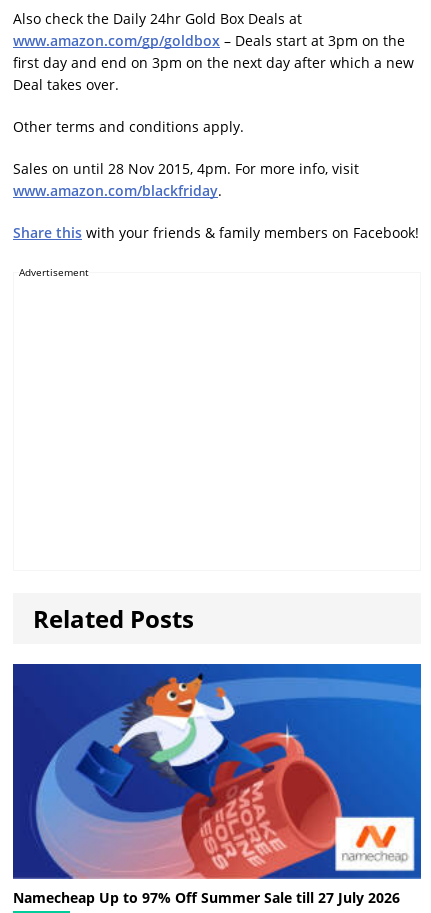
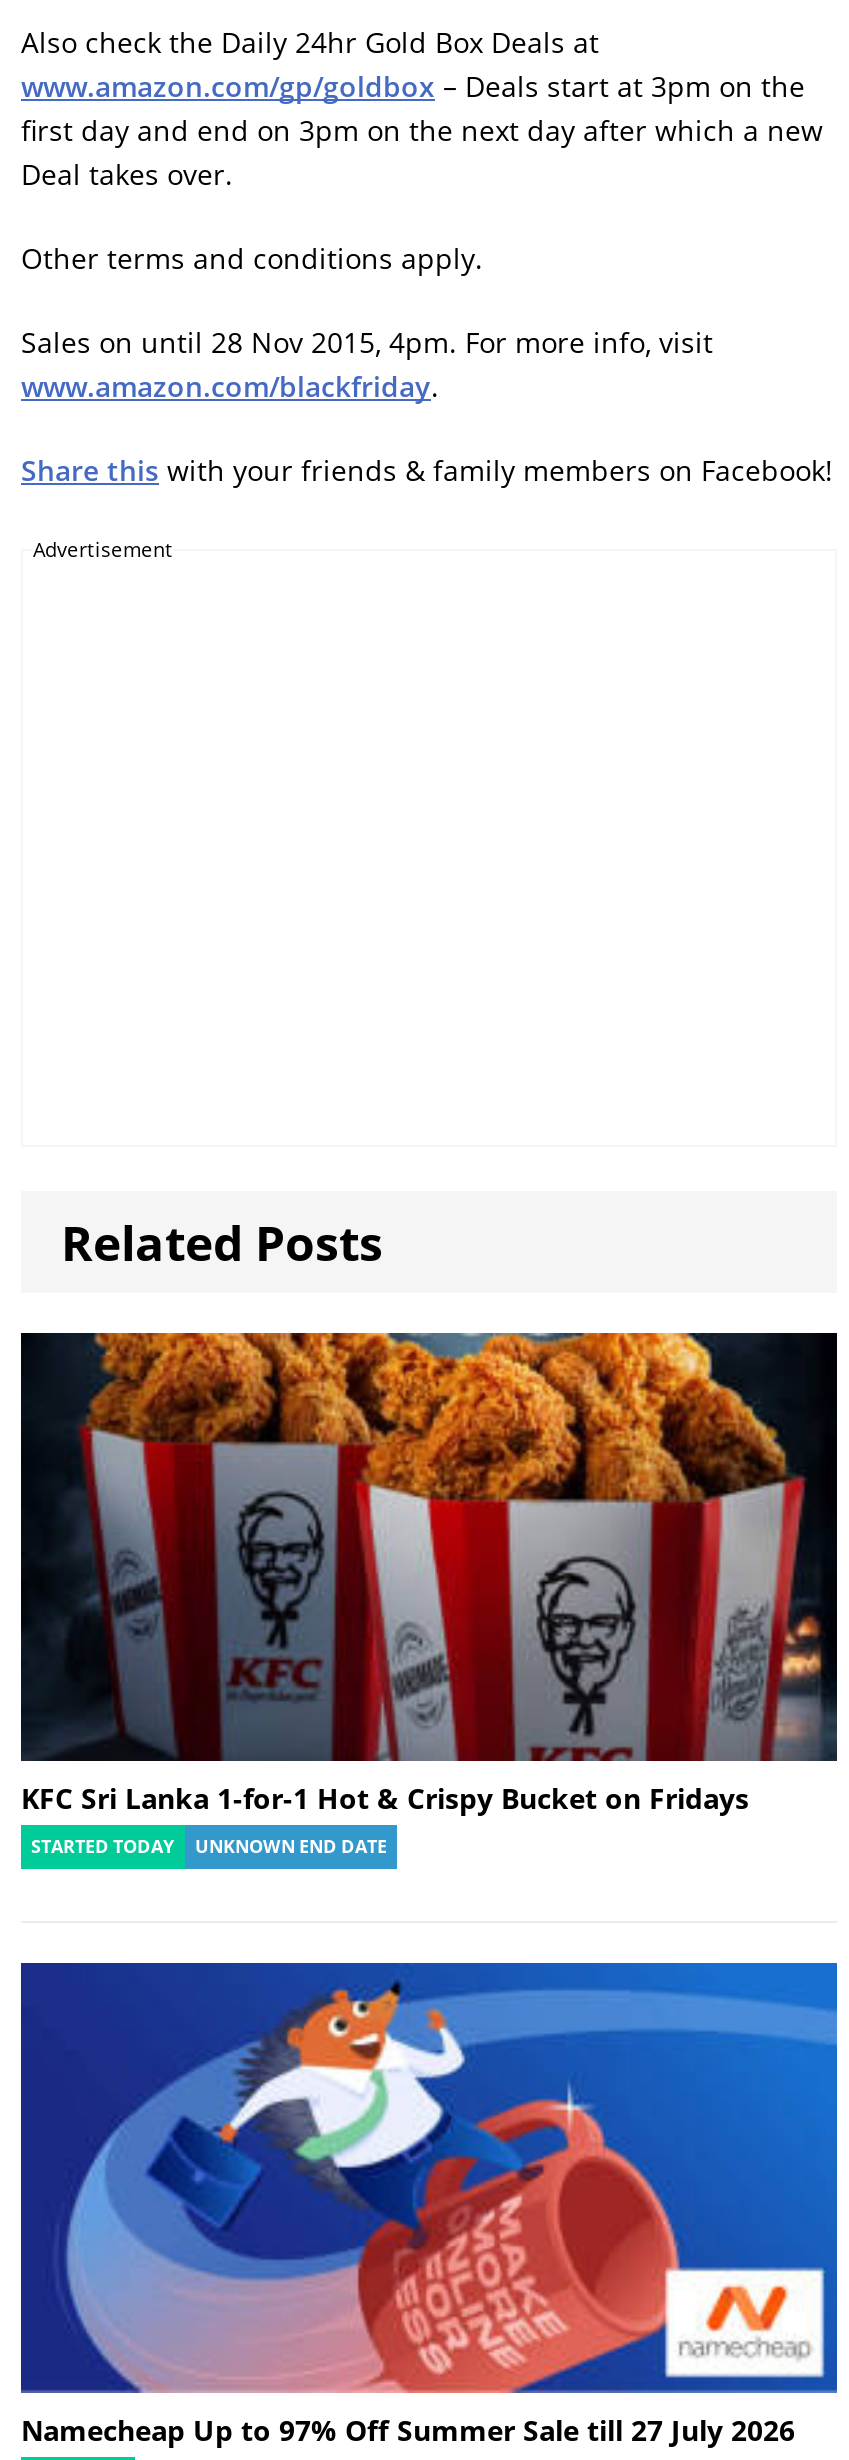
+ [image]
+ KFC Sri Lanka 1-for-1 Hot & Crispy Bucket on Fridays
+ STARTED TODAY
+ UNKNOWN END DATE
